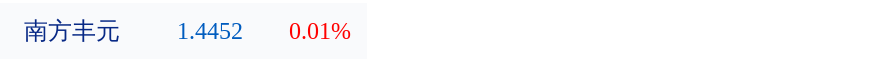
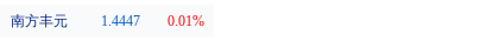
- 1.4452 0.01%
+ 1.4447 0.01%
